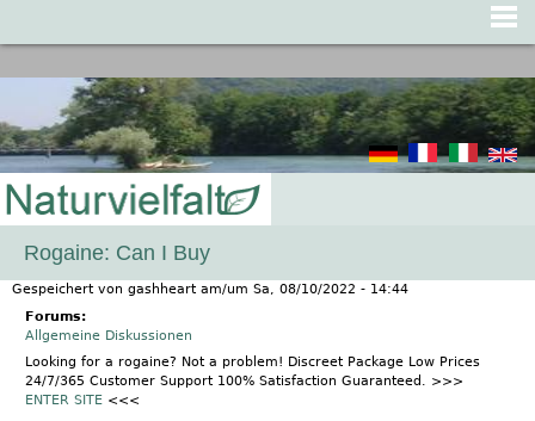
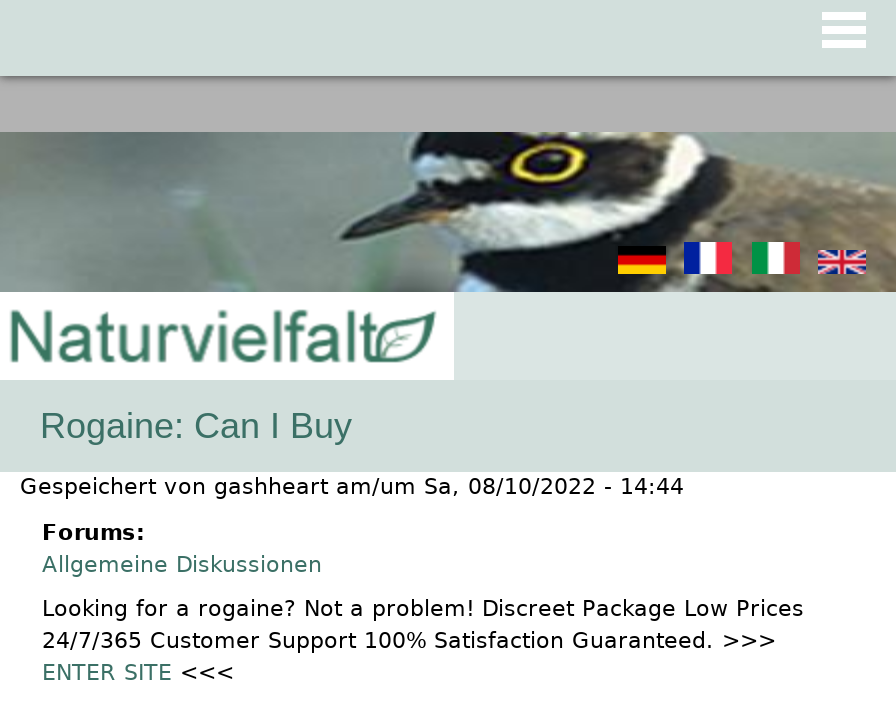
- [image]
+ [image]
